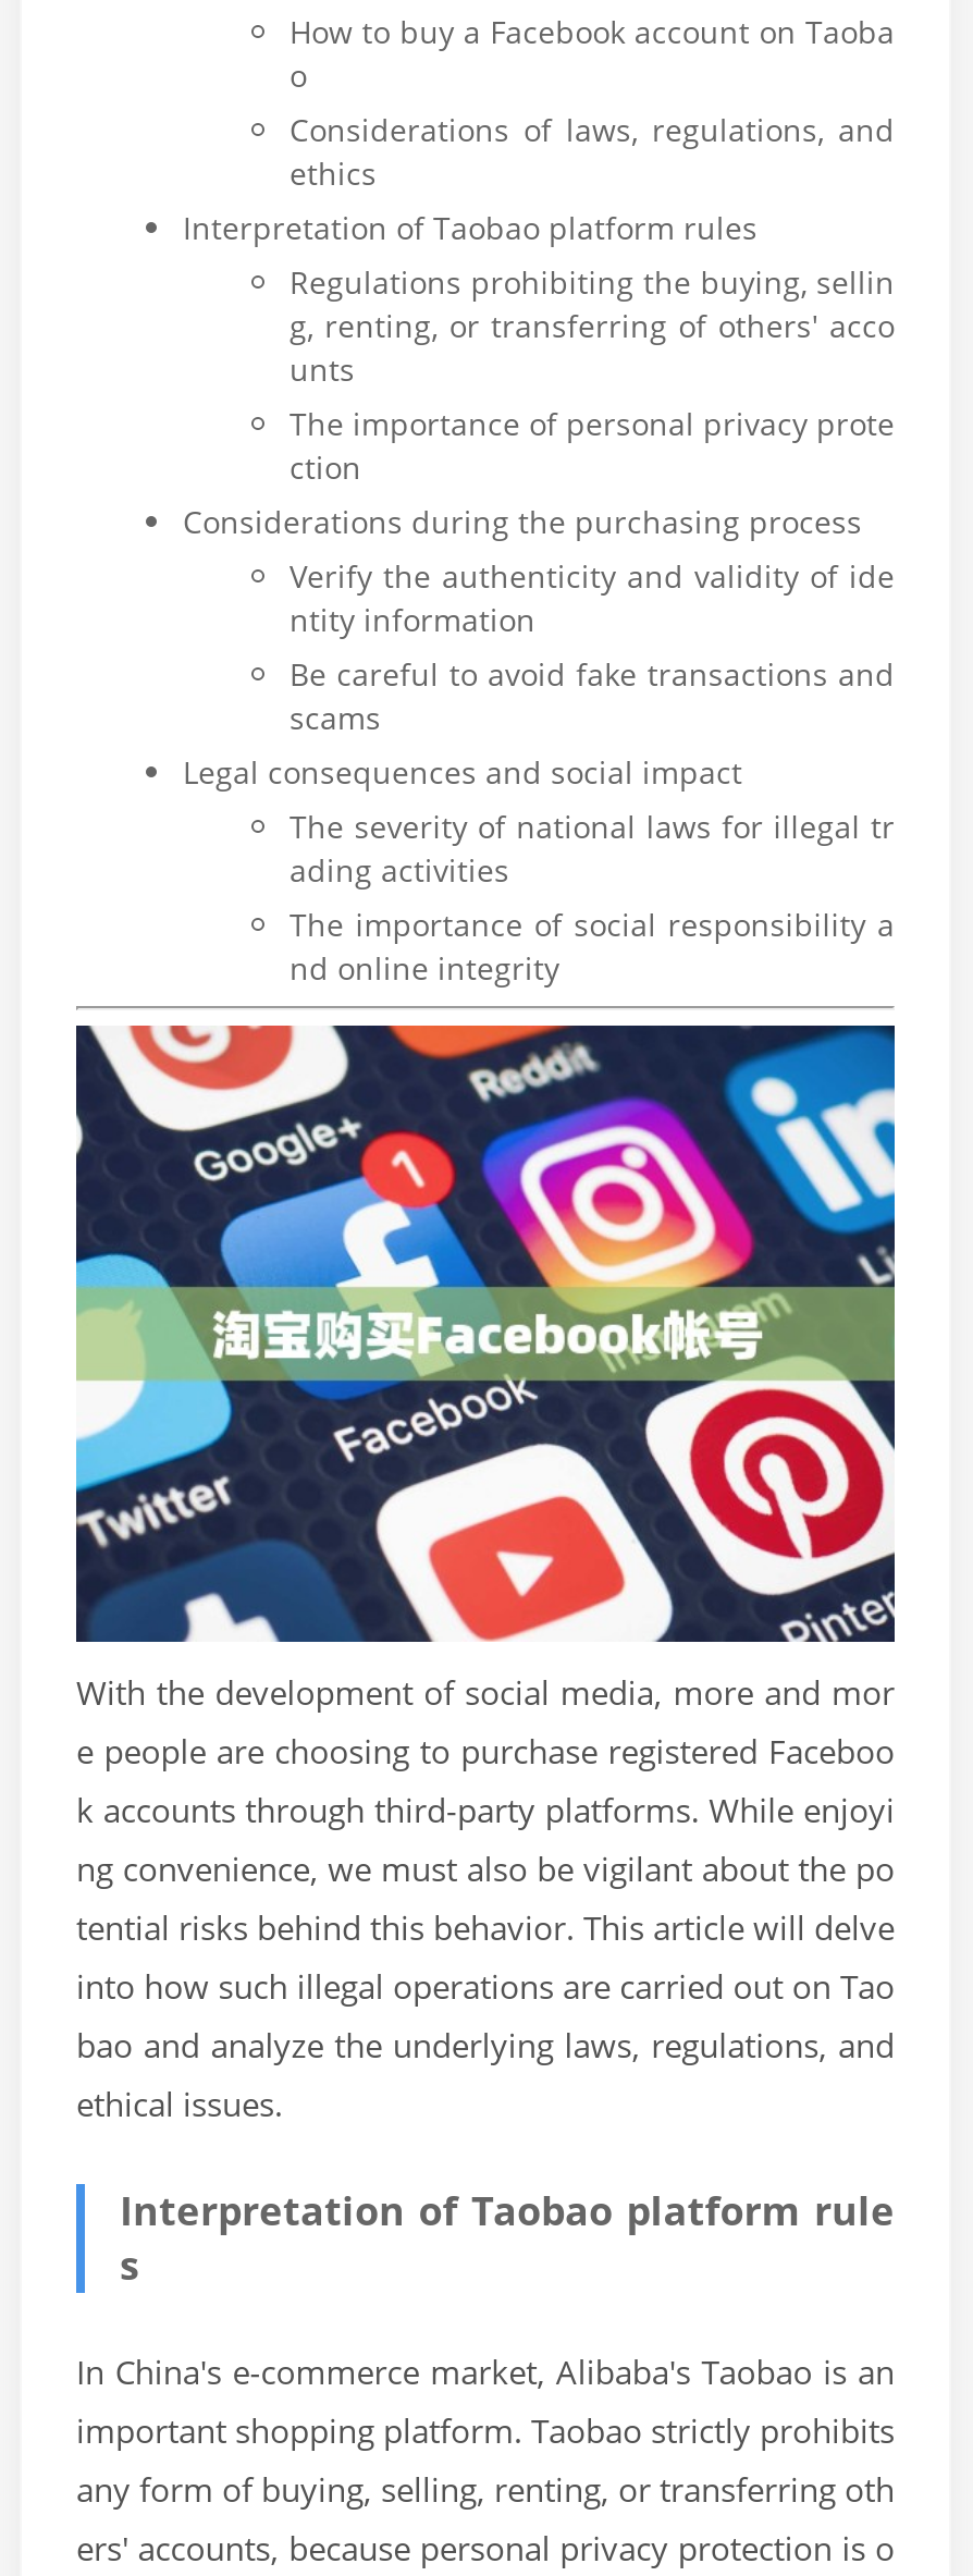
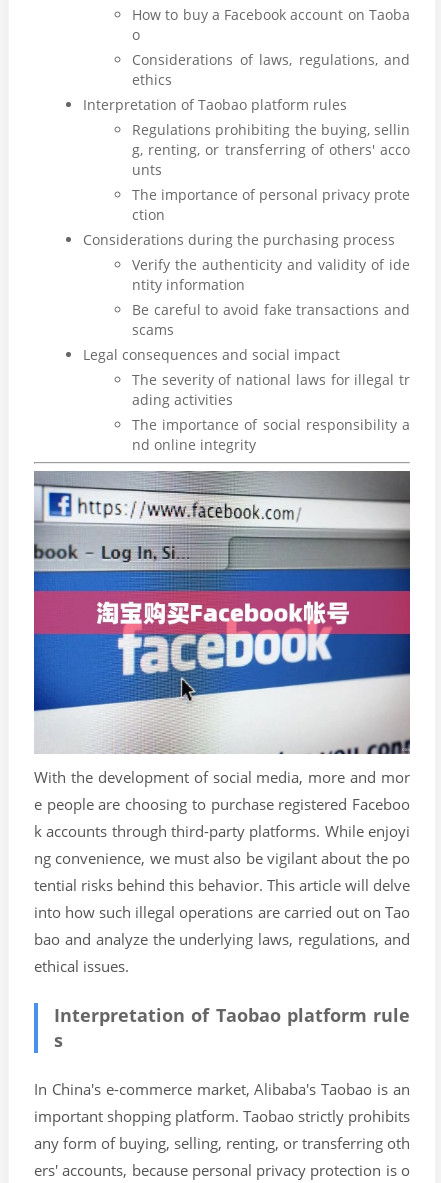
- [image]
+ [image]
